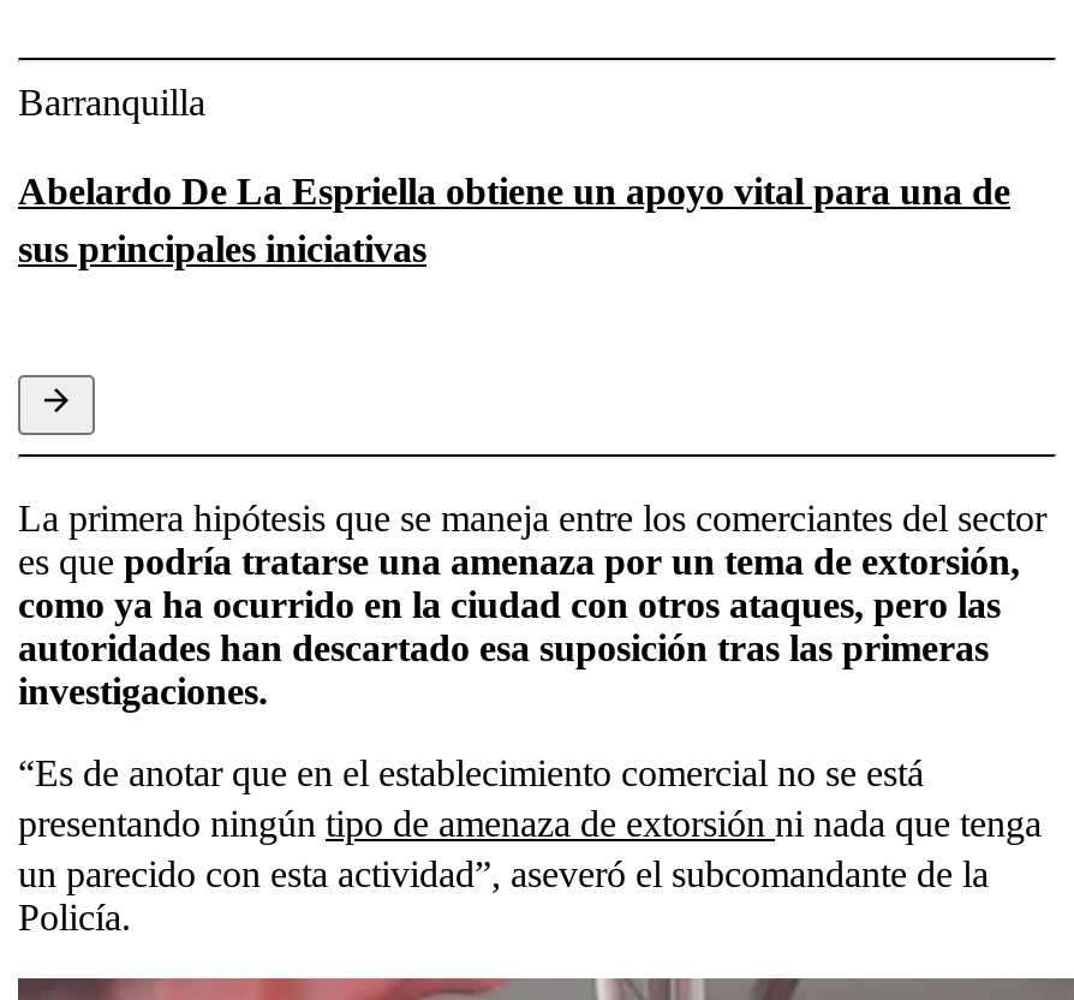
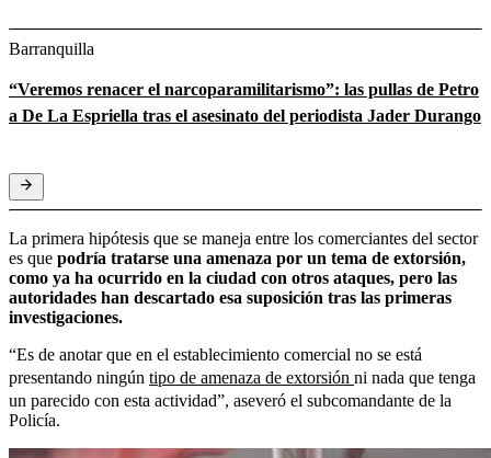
- Abelardo De La Espriella obtiene un apoyo vital para una de
- sus principales iniciativas
+ “Veremos renacer el narcoparamilitarismo”: las pullas de Petro
+ a De La Espriella tras el asesinato del periodista Jader Durango
